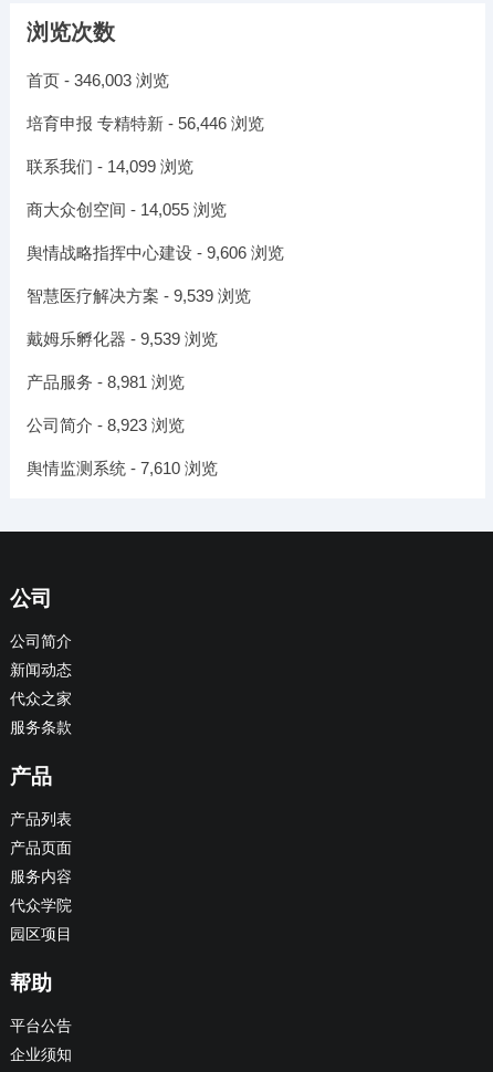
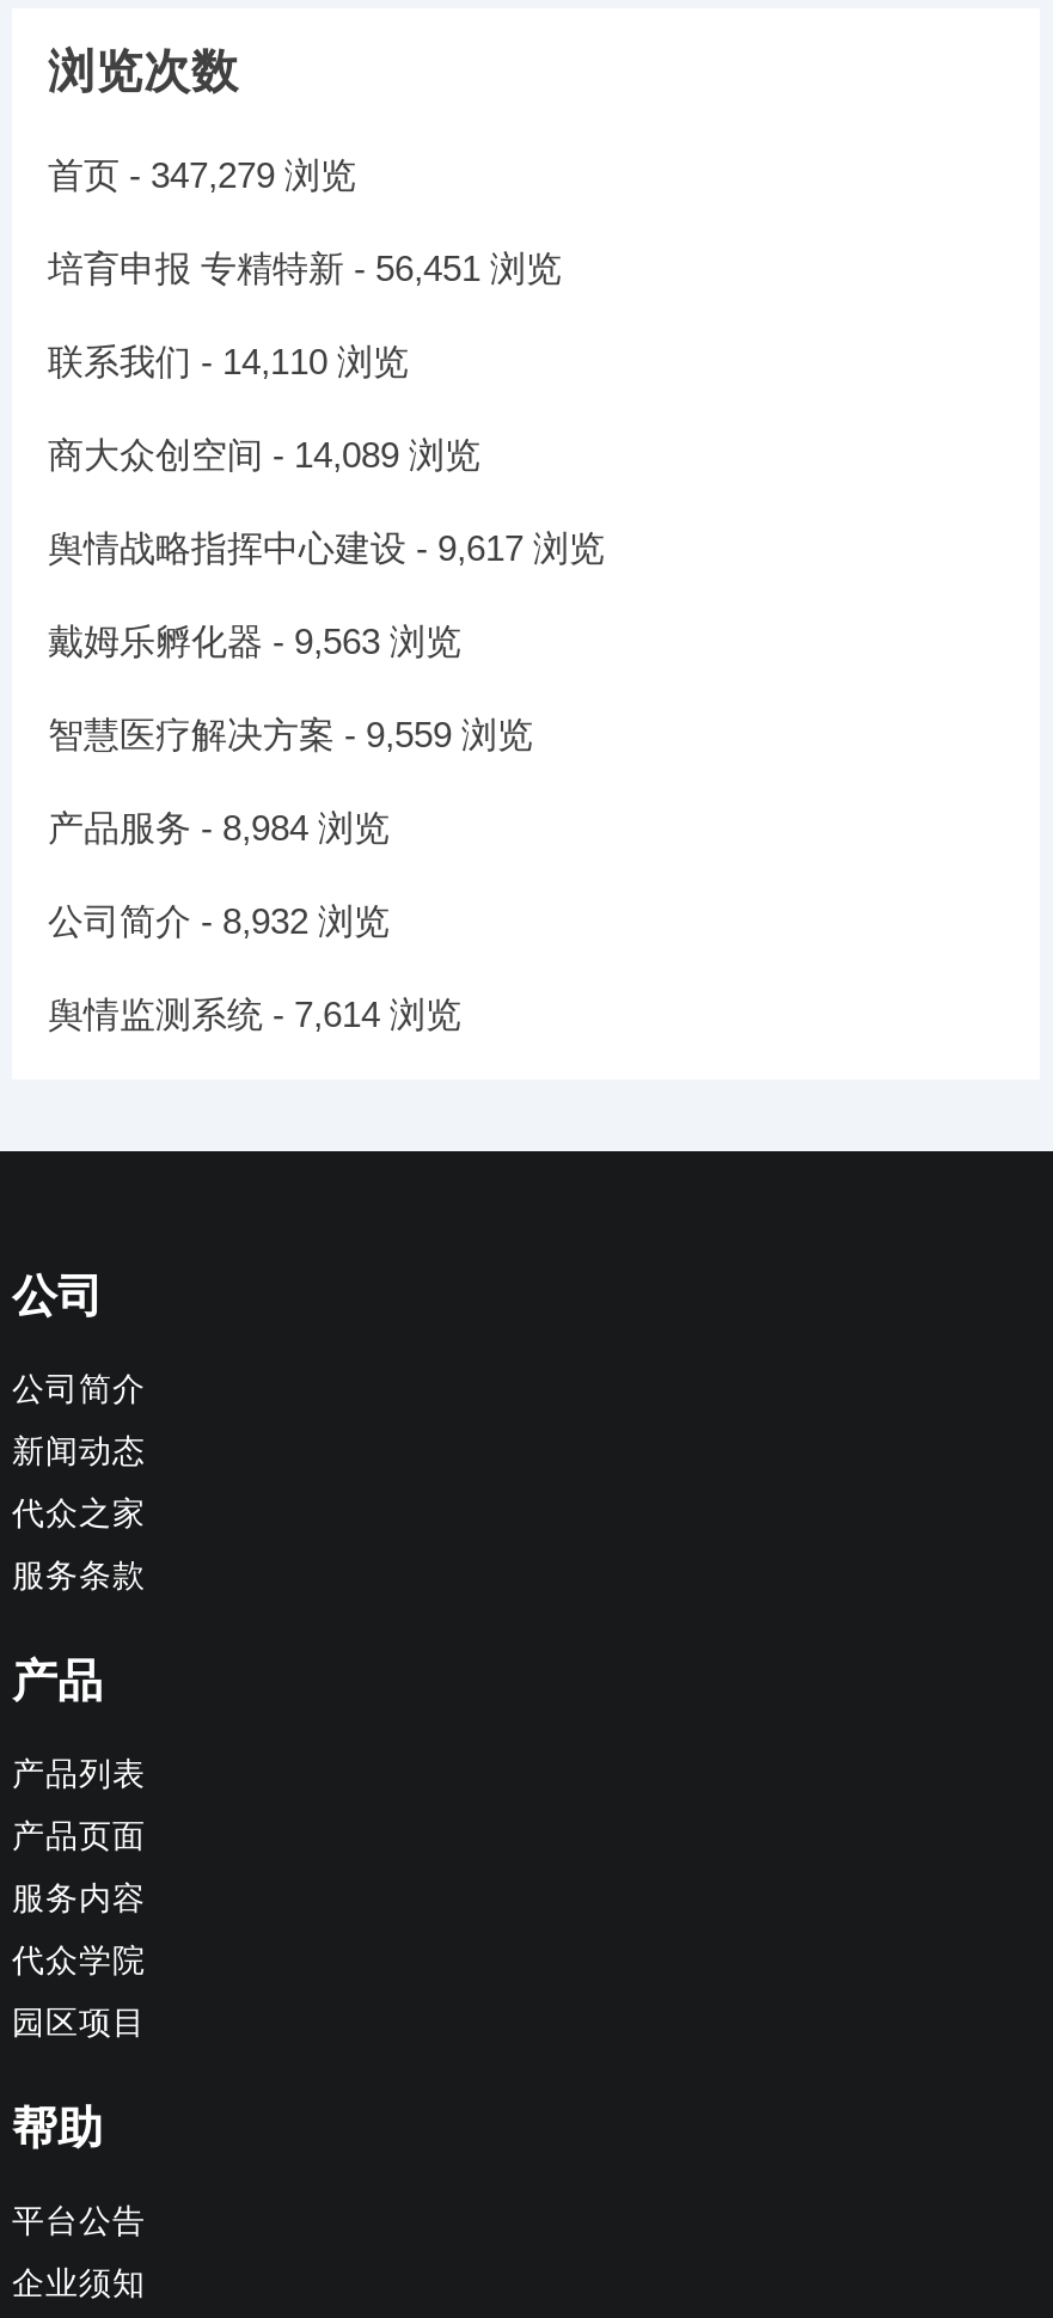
- 首页- 346,003 浏览
+ 首页- 347,279 浏览

- 培育申报 专精特新- 56,446 浏览
+ 培育申报 专精特新- 56,451 浏览

- 联系我们- 14,099 浏览
+ 联系我们- 14,110 浏览

- 商大众创空间- 14,055 浏览
+ 商大众创空间- 14,089 浏览

- 舆情战略指挥中心建设- 9,606 浏览
+ 舆情战略指挥中心建设- 9,617 浏览

- 智慧医疗解决方案- 9,539 浏览
+ 戴姆乐孵化器- 9,563 浏览

- 戴姆乐孵化器- 9,539 浏览
+ 智慧医疗解决方案- 9,559 浏览

- 产品服务- 8,981 浏览
+ 产品服务- 8,984 浏览

- 公司简介- 8,923 浏览
+ 公司简介- 8,932 浏览

- 舆情监测系统- 7,610 浏览
+ 舆情监测系统- 7,614 浏览
